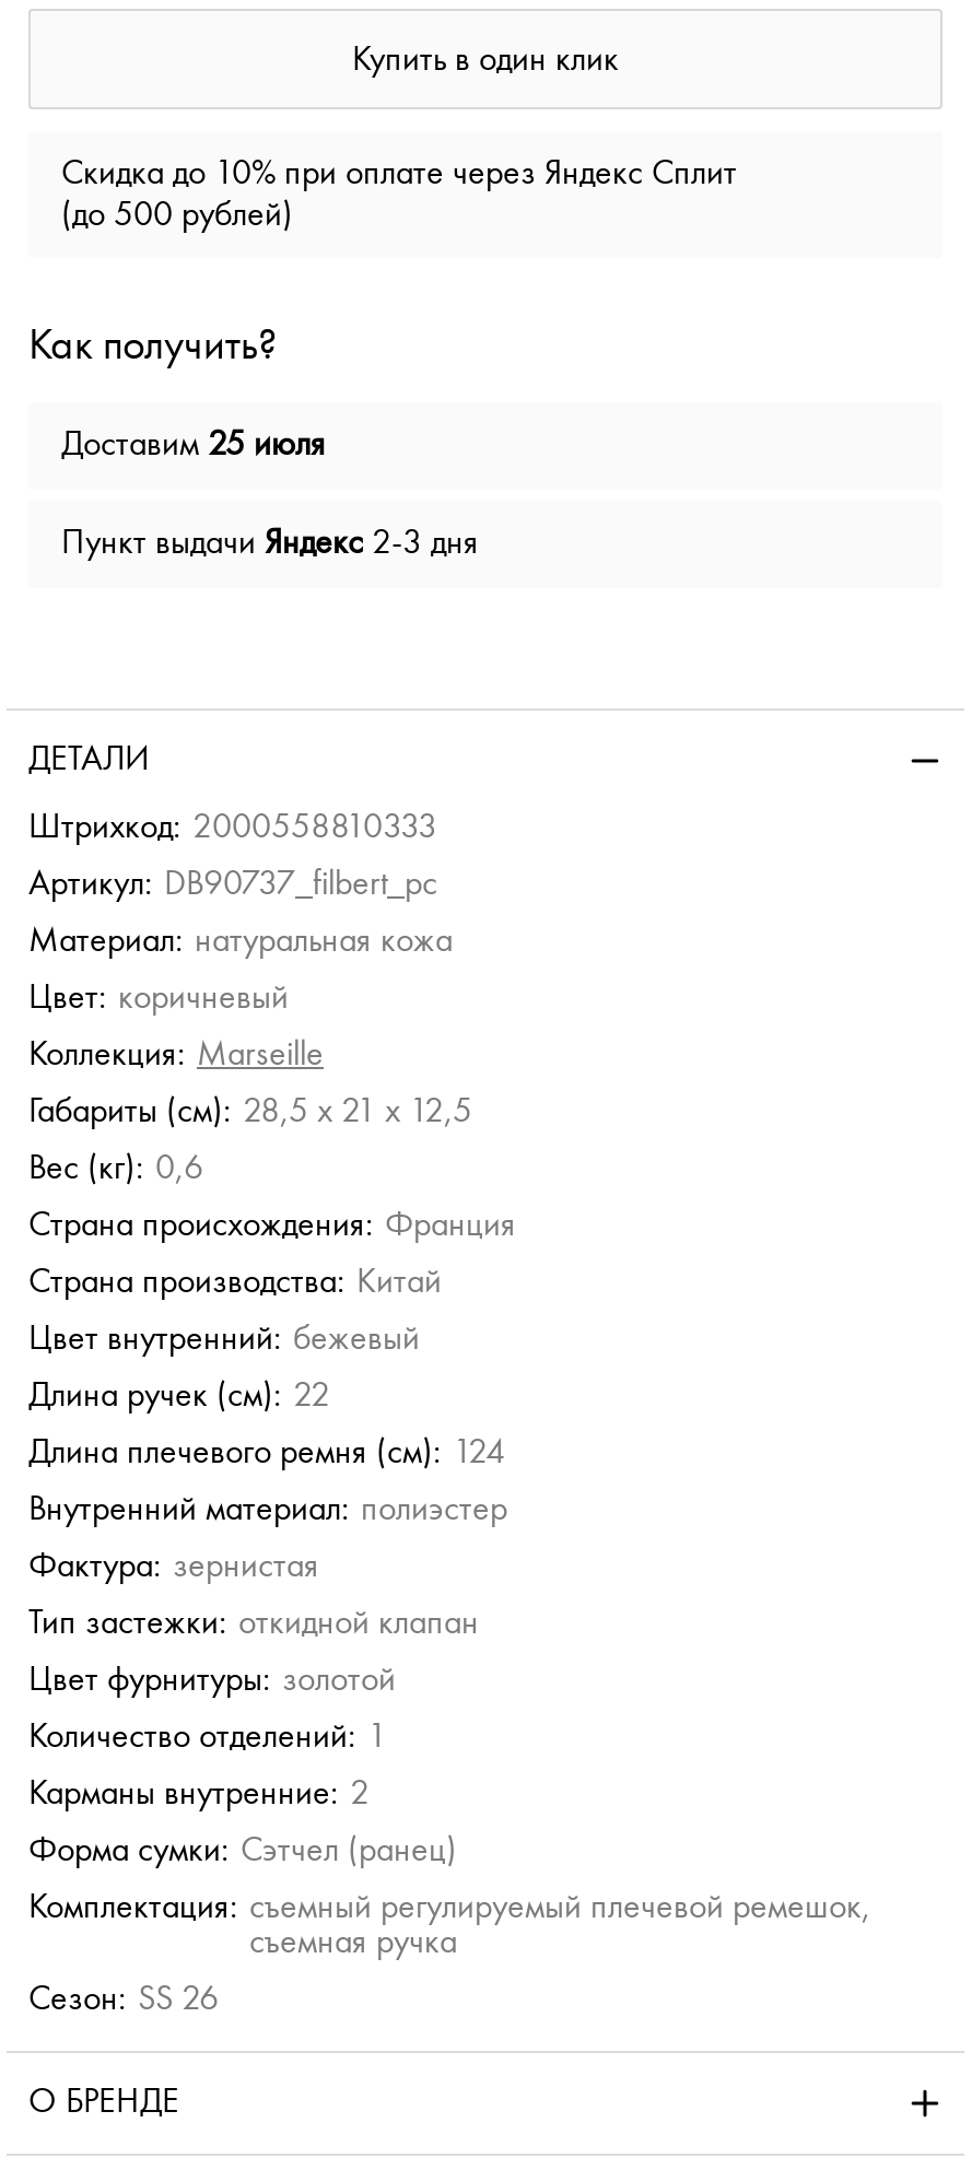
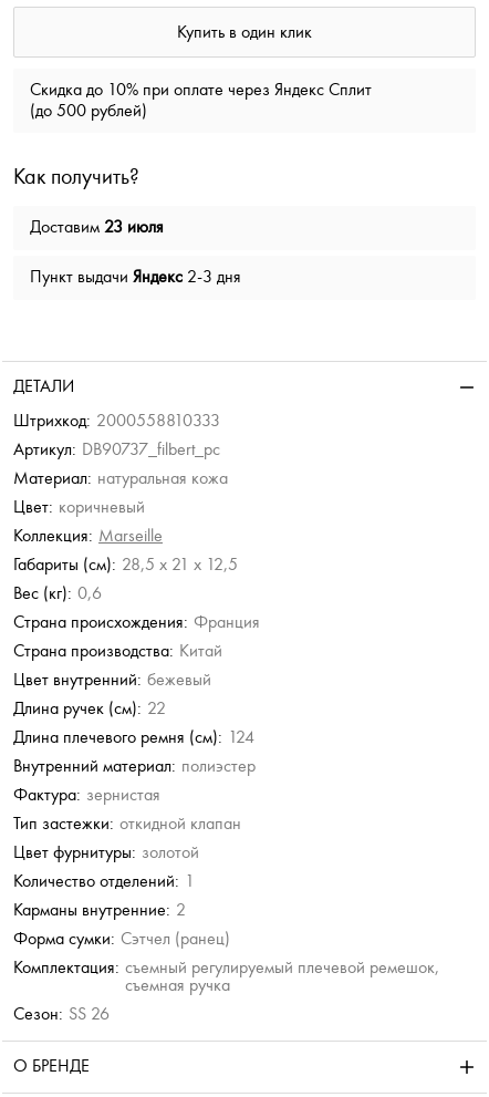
- Доставим 25 июля
+ Доставим 23 июля
